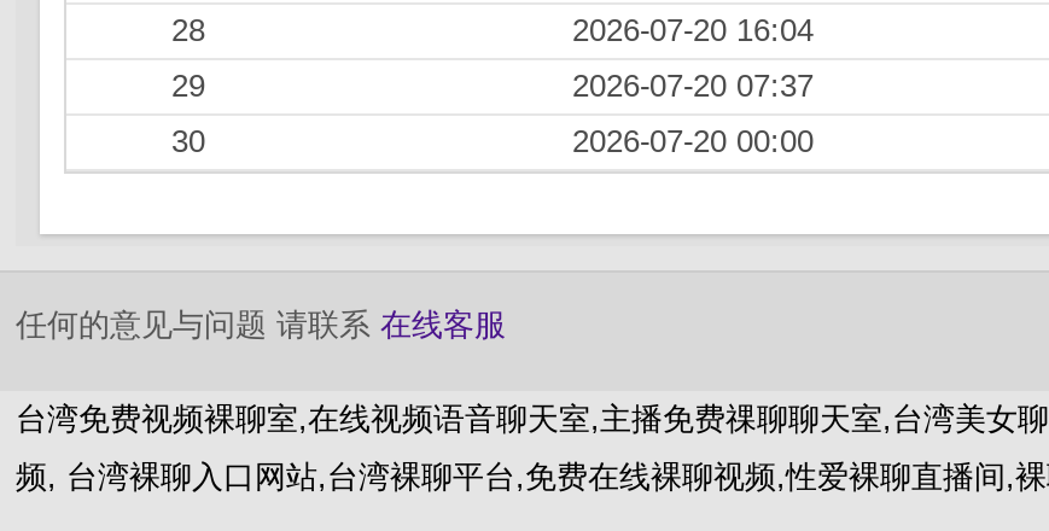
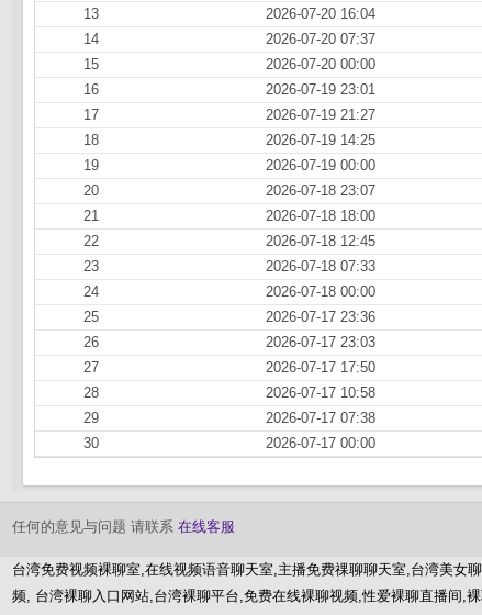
- 28
+ 13

- 29
+ 14

- 30
+ 15

+ 16
+ 2026-07-19 23:01
+ 17
+ 2026-07-19 21:27
+ 18
+ 2026-07-19 14:25
+ 19
+ 2026-07-19 00:00
+ 20
+ 2026-07-18 23:07
+ 21
+ 2026-07-18 18:00
+ 22
+ 2026-07-18 12:45
+ 23
+ 2026-07-18 07:33
+ 24
+ 2026-07-18 00:00
+ 25
+ 2026-07-17 23:36
+ 26
+ 2026-07-17 23:03
+ 27
+ 2026-07-17 17:50
+ 28
+ 2026-07-17 10:58
+ 29
+ 2026-07-17 07:38
+ 30
+ 2026-07-17 00:00
